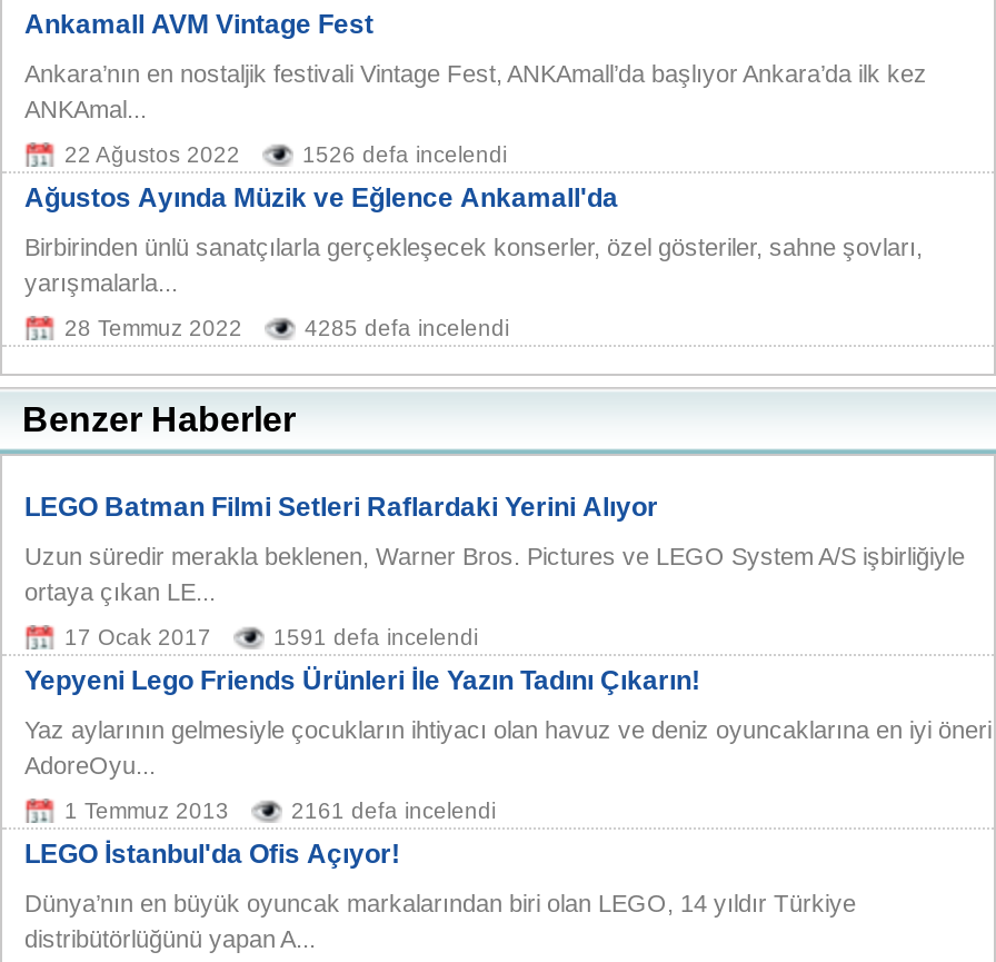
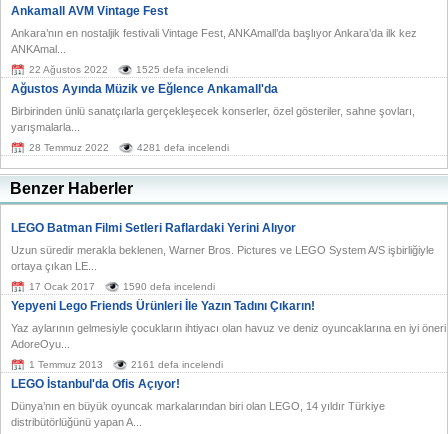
- 1526 defa incelendi
+ 1525 defa incelendi

- 4285 defa incelendi
+ 4281 defa incelendi

- 1591 defa incelendi
+ 1590 defa incelendi
